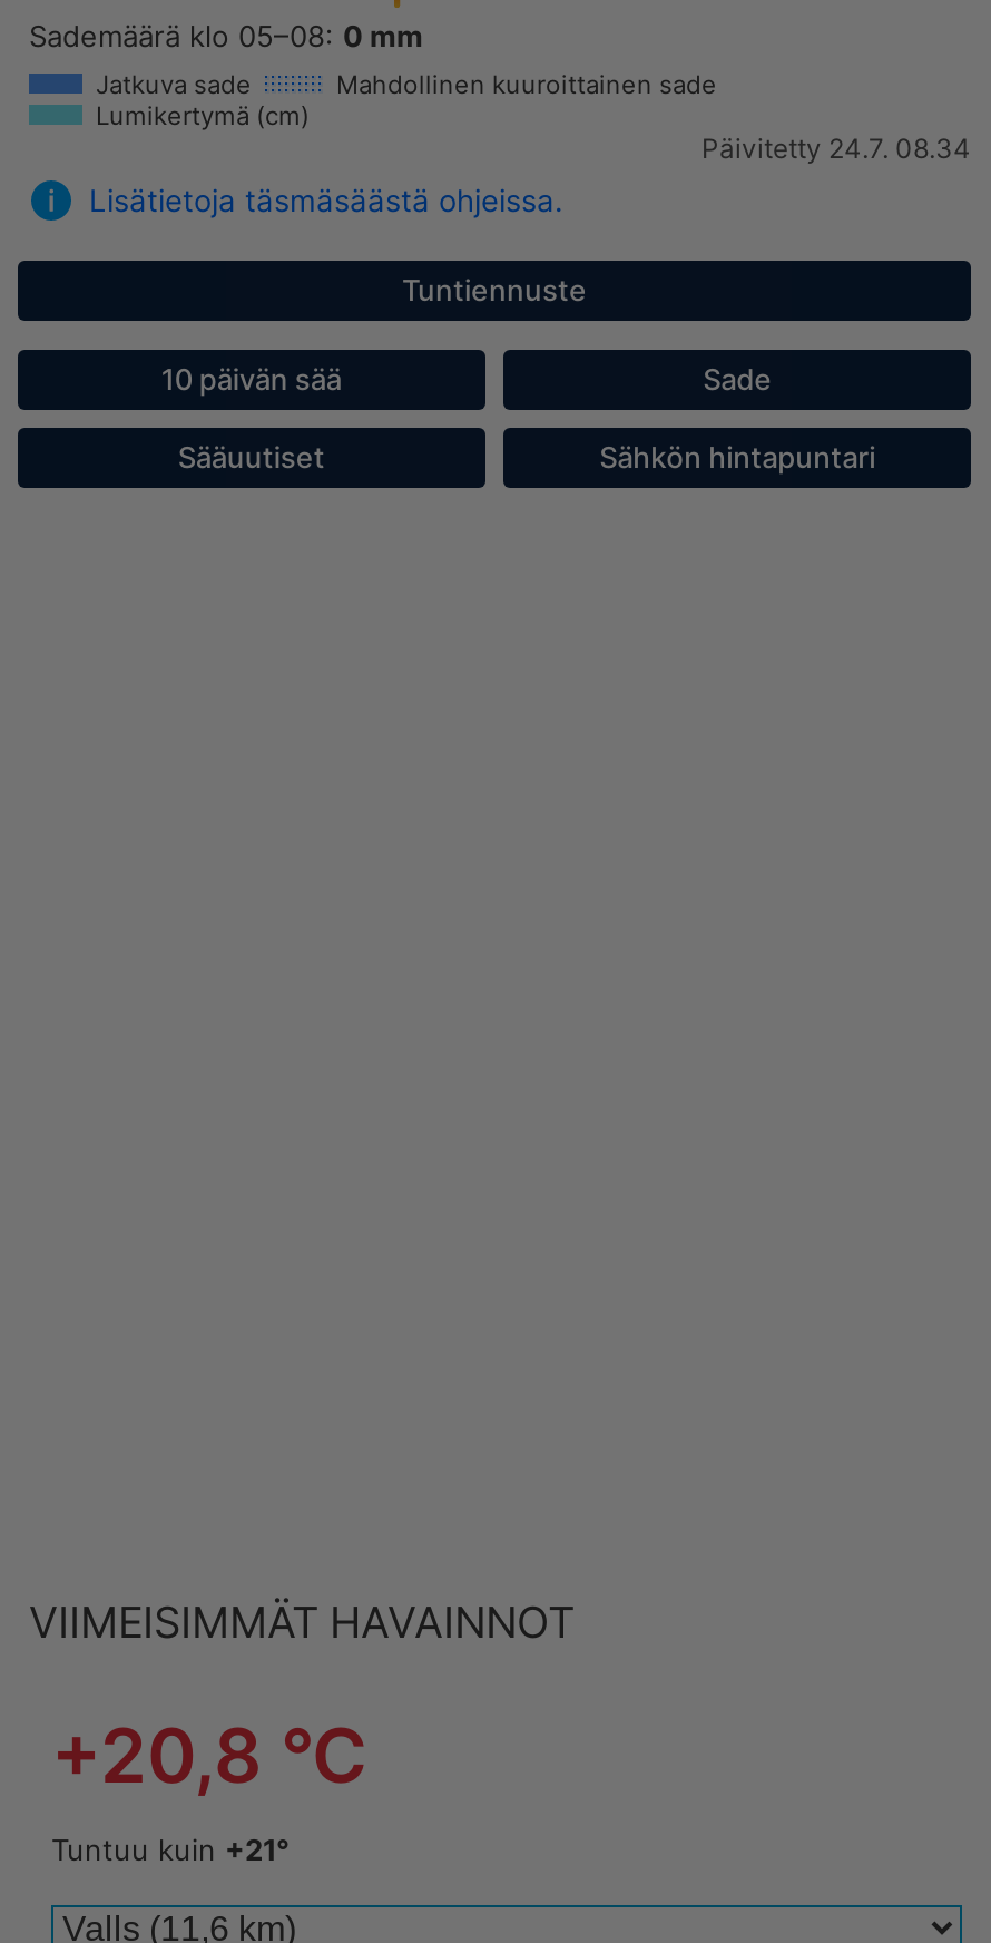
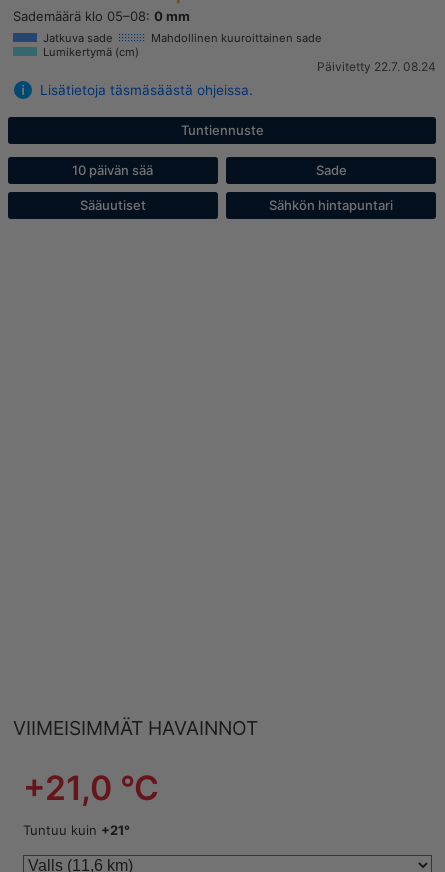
- Päivitetty 24.7. 08.34
+ Päivitetty 22.7. 08.24

- +20,8 °C
+ +21,0 °C
